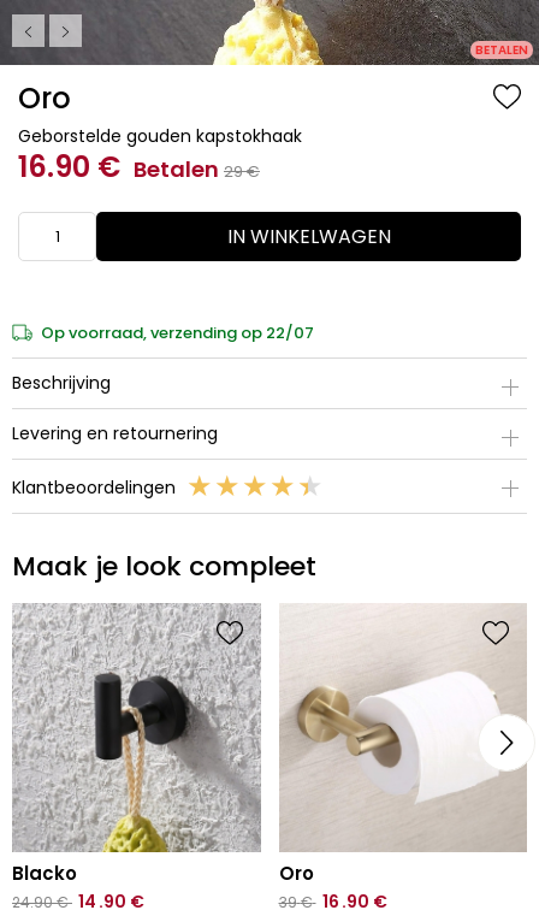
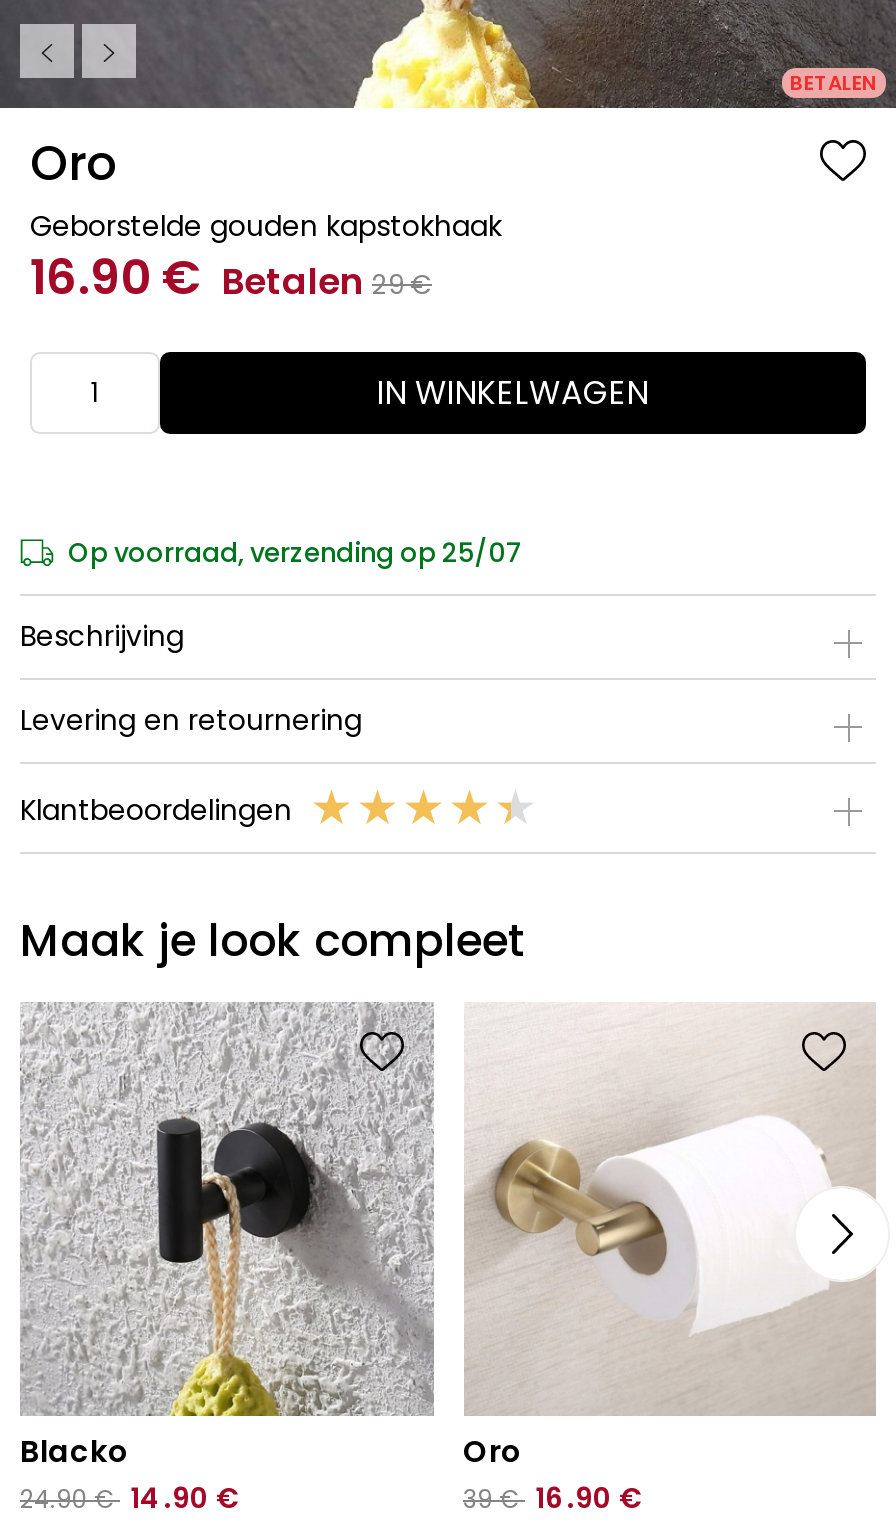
- Op voorraad, verzending op 22/07
+ Op voorraad, verzending op 25/07
